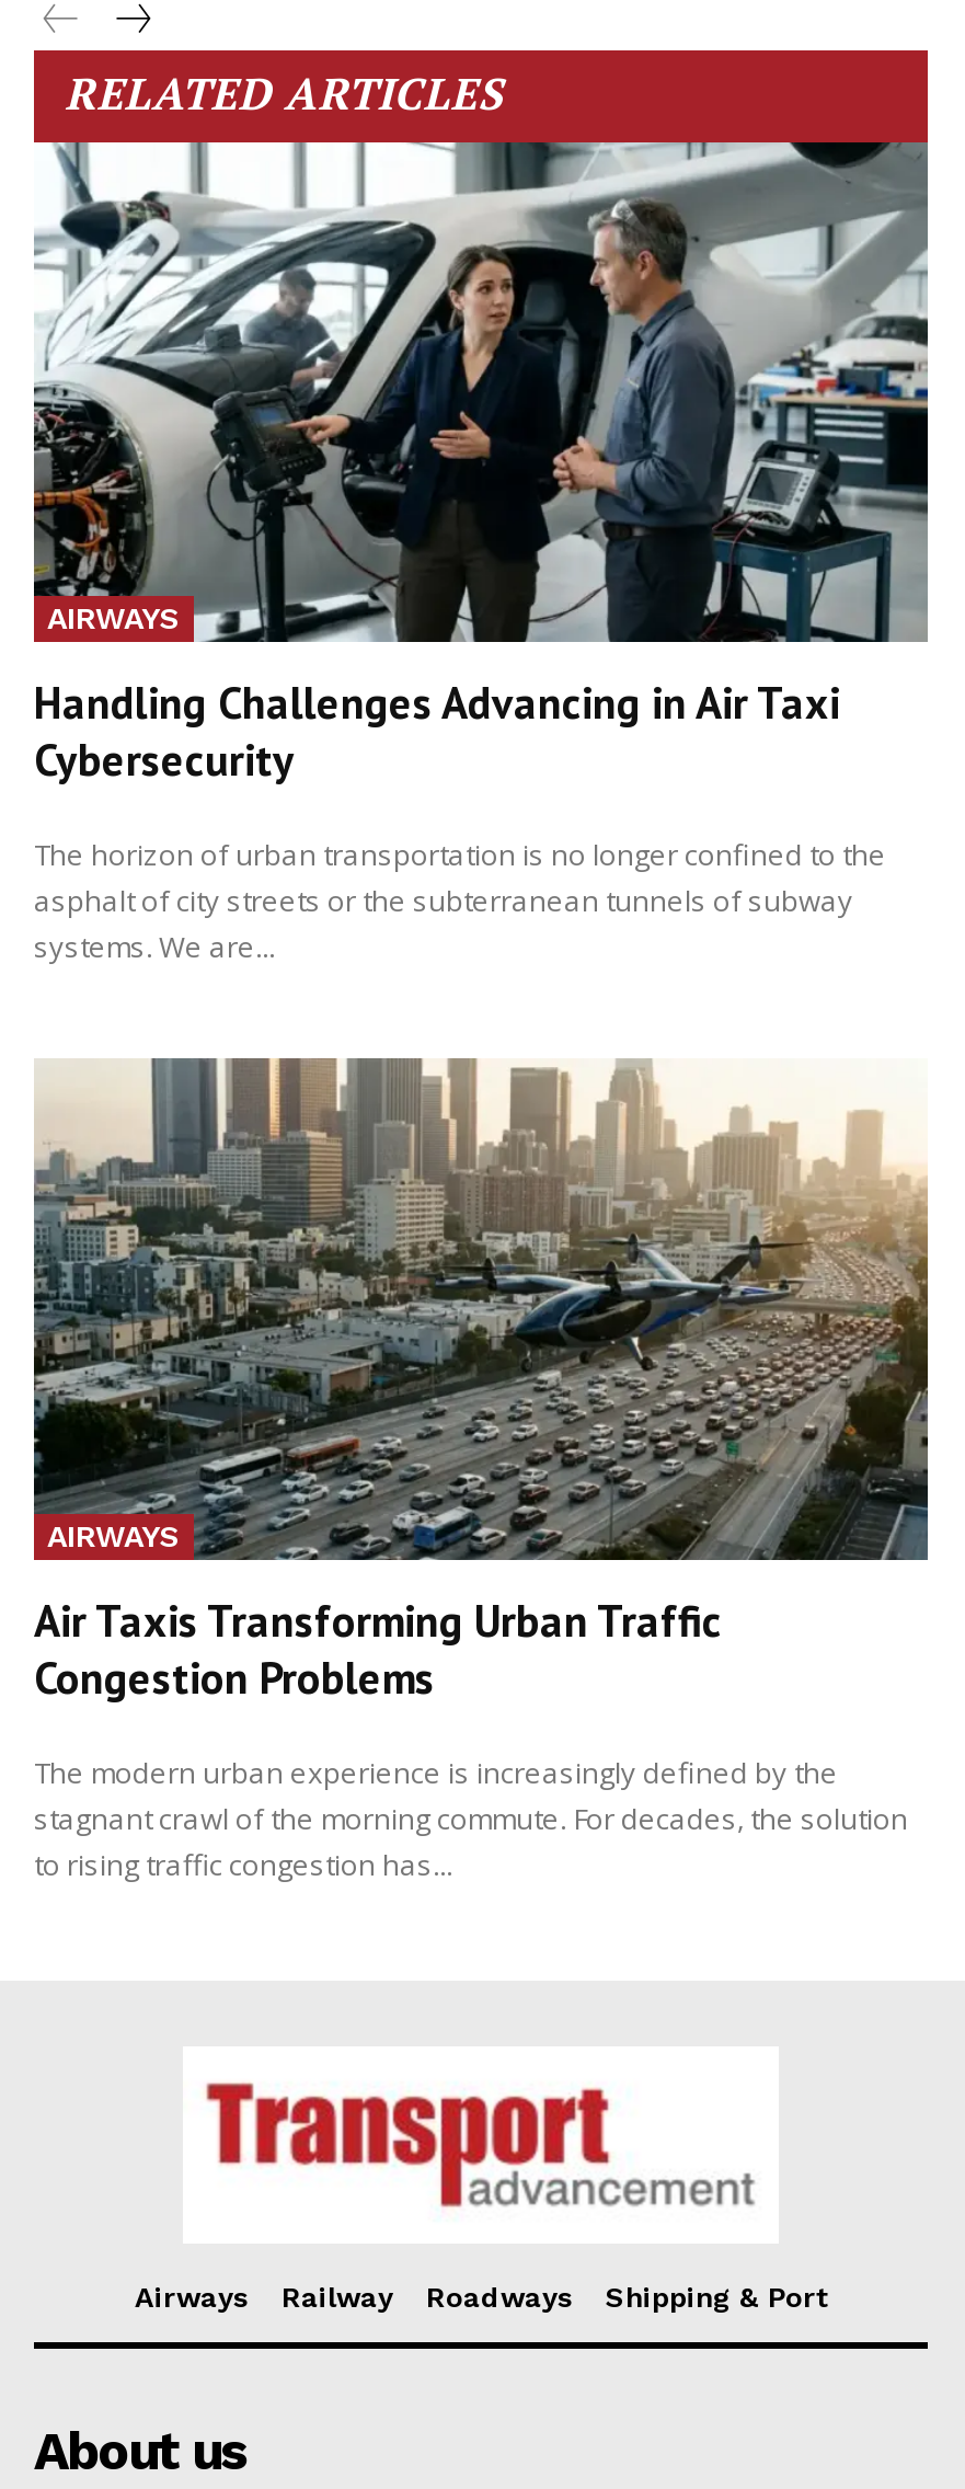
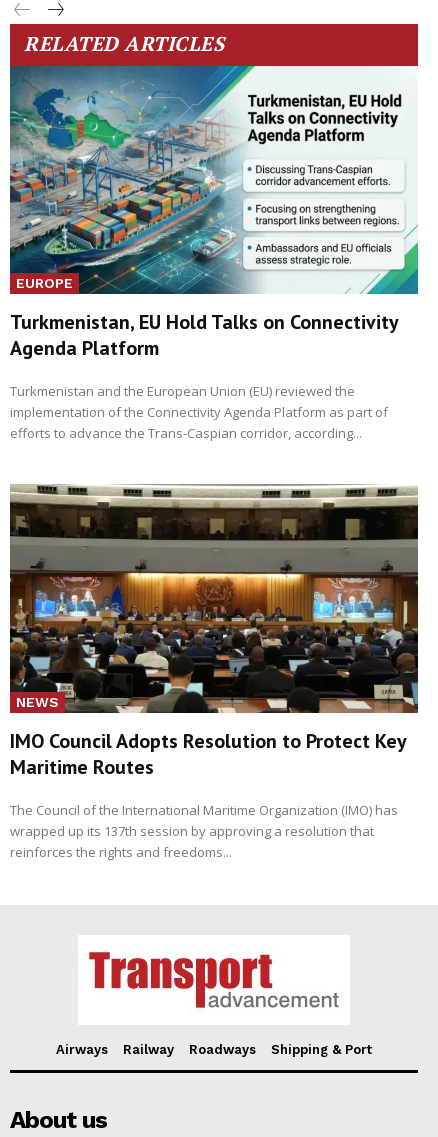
- [image]
- AIRWAYS
+ [image]
+ EUROPE

- Handling Challenges Advancing in Air Taxi
- Cybersecurity
+ Turkmenistan, EU Hold Talks on Connectivity
+ Agenda Platform

- The horizon of urban transportation is no longer confined to the
- asphalt of city streets or the subterranean tunnels of subway
- systems. We are...
+ Turkmenistan and the European Union (EU) reviewed the
+ implementation of the Connectivity Agenda Platform as part of
+ efforts to advance the Trans-Caspian corridor, according...

- [image]
- AIRWAYS
+ [image]
+ NEWS

- Air Taxis Transforming Urban Traffic
- Congestion Problems
+ IMO Council Adopts Resolution to Protect Key
+ Maritime Routes

- The modern urban experience is increasingly defined by the
- stagnant crawl of the morning commute. For decades, the solution
- to rising traffic congestion has...
+ The Council of the International Maritime Organization (IMO) has
+ wrapped up its 137th session by approving a resolution that
+ reinforces the rights and freedoms...
